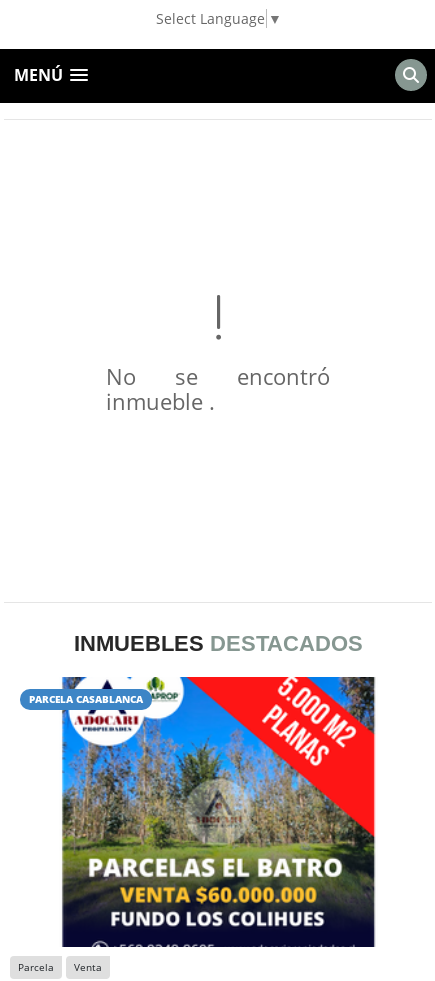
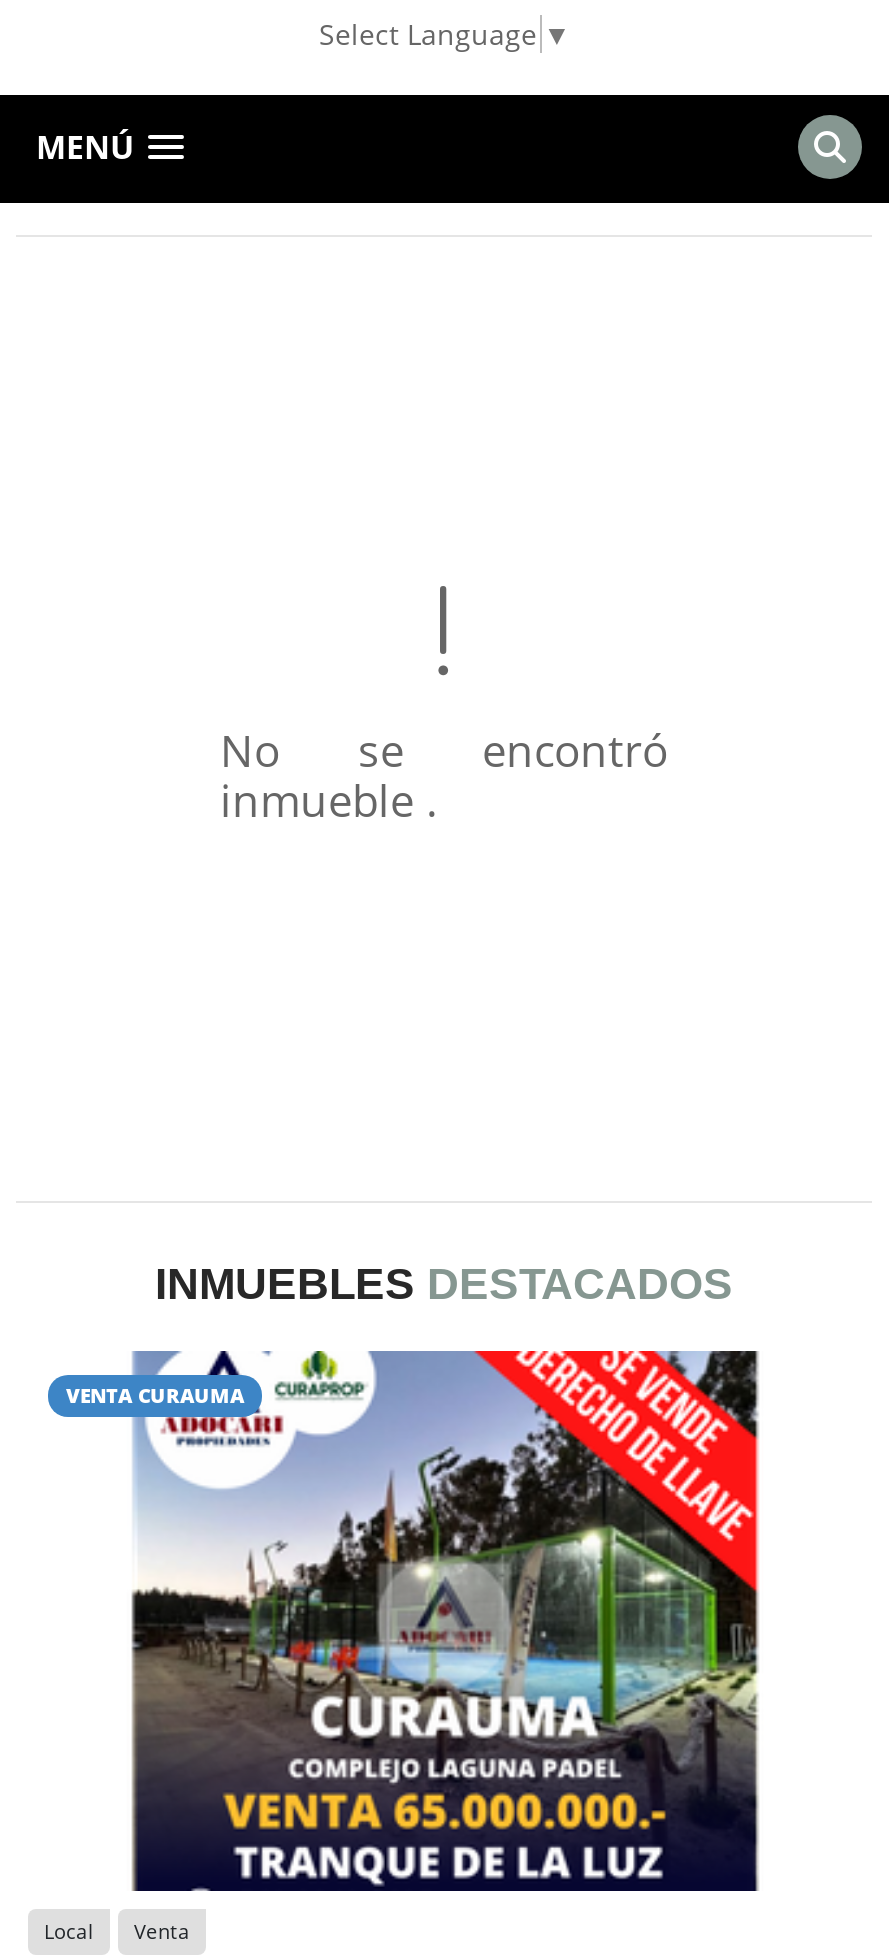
- [image]
- PARCELA CASABLANCA
+ [image]
+ VENTA CURAUMA

- Parcela
+ Local
